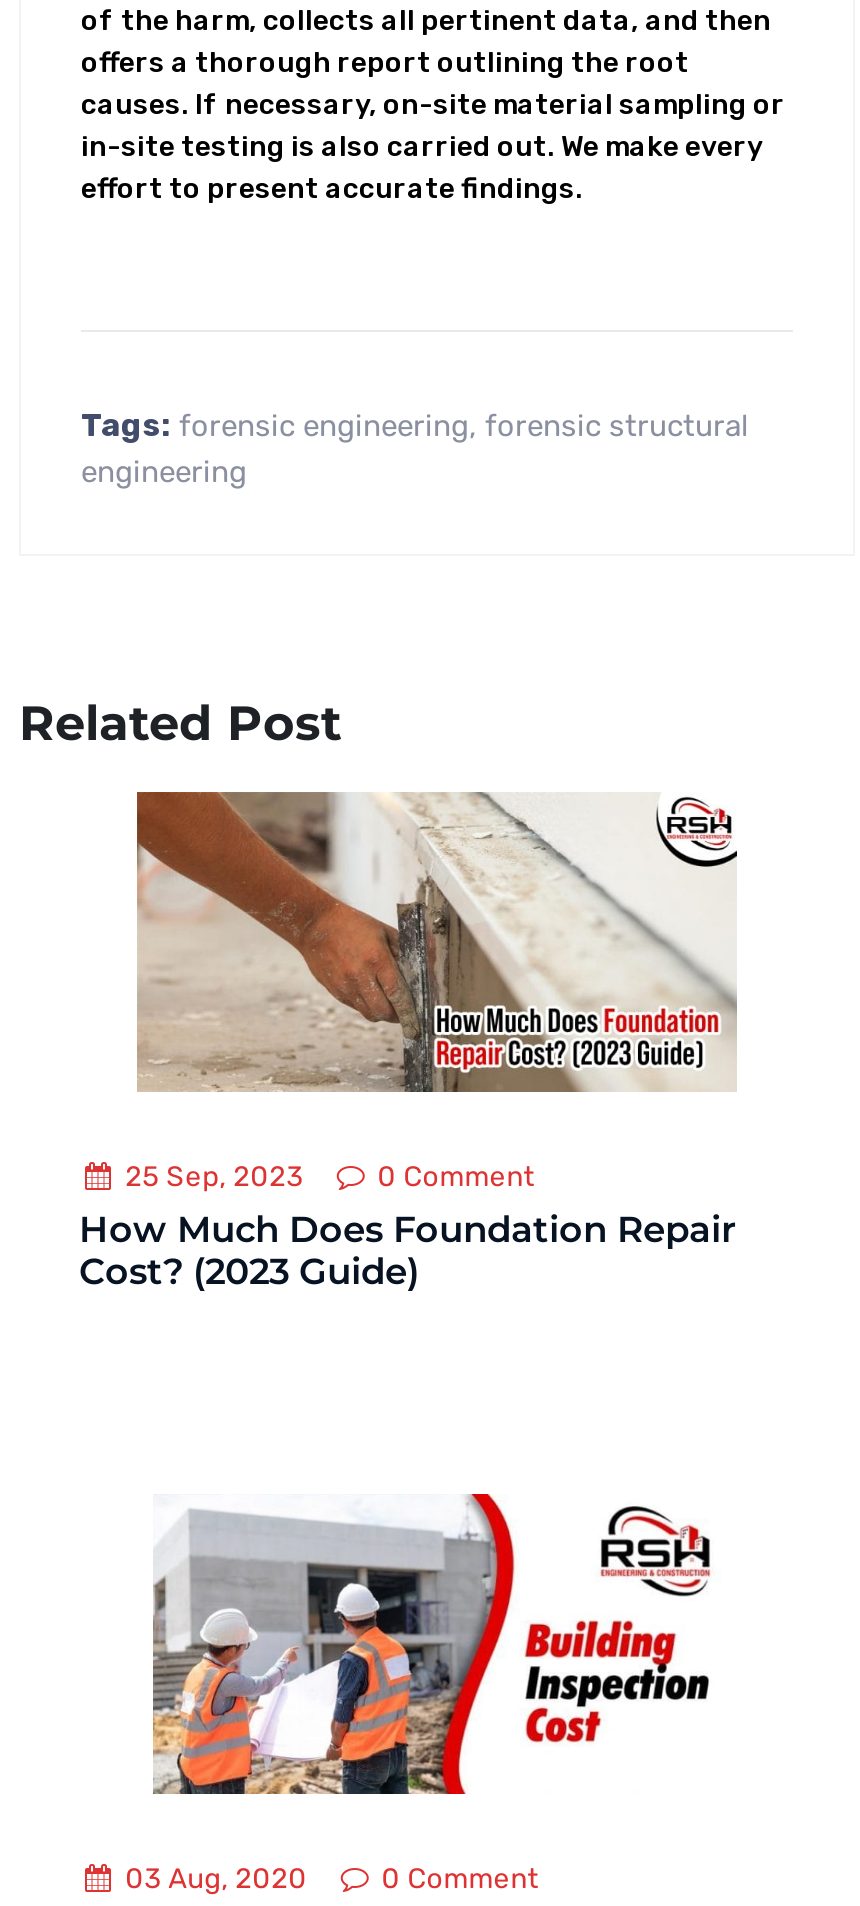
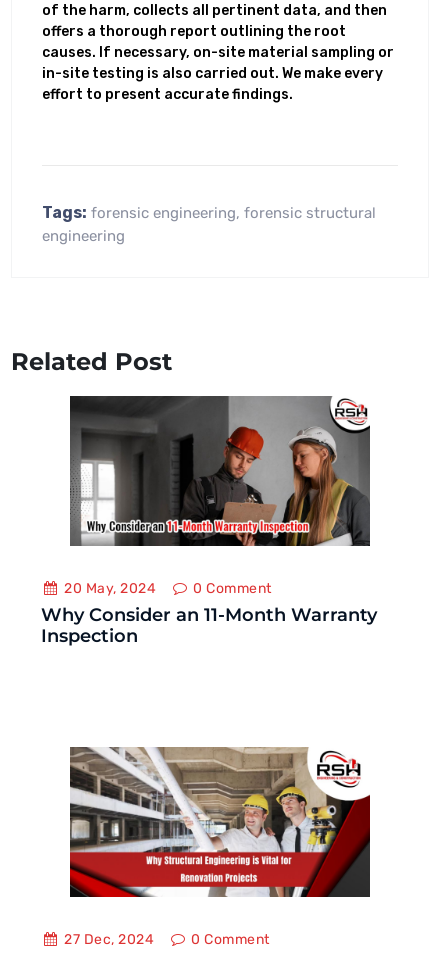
- [image]
- 25 Sep, 2023
+ [image]
+ 20 May, 2024

- How Much Does Foundation Repair
- Cost? (2023 Guide)
+ Why Consider an 11-Month Warranty
+ Inspection

- [image]
- 03 Aug, 2020
+ [image]
+ 27 Dec, 2024
